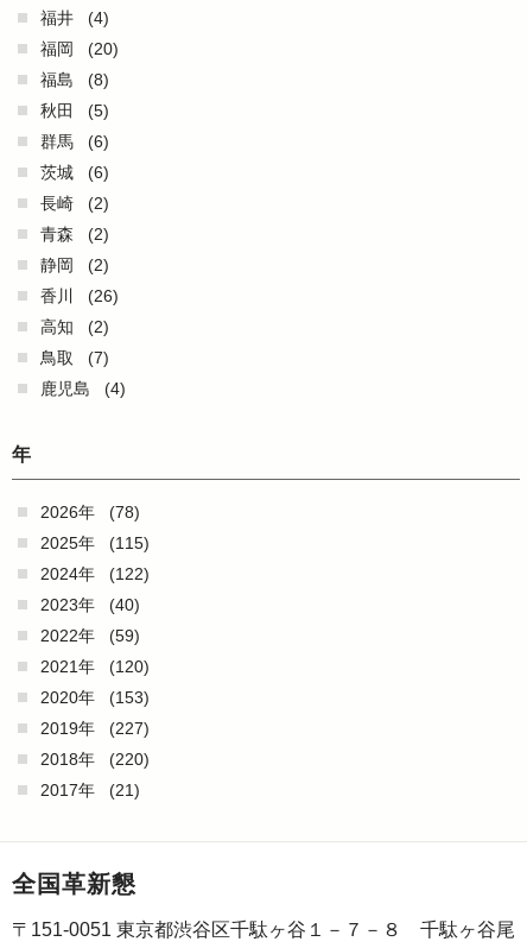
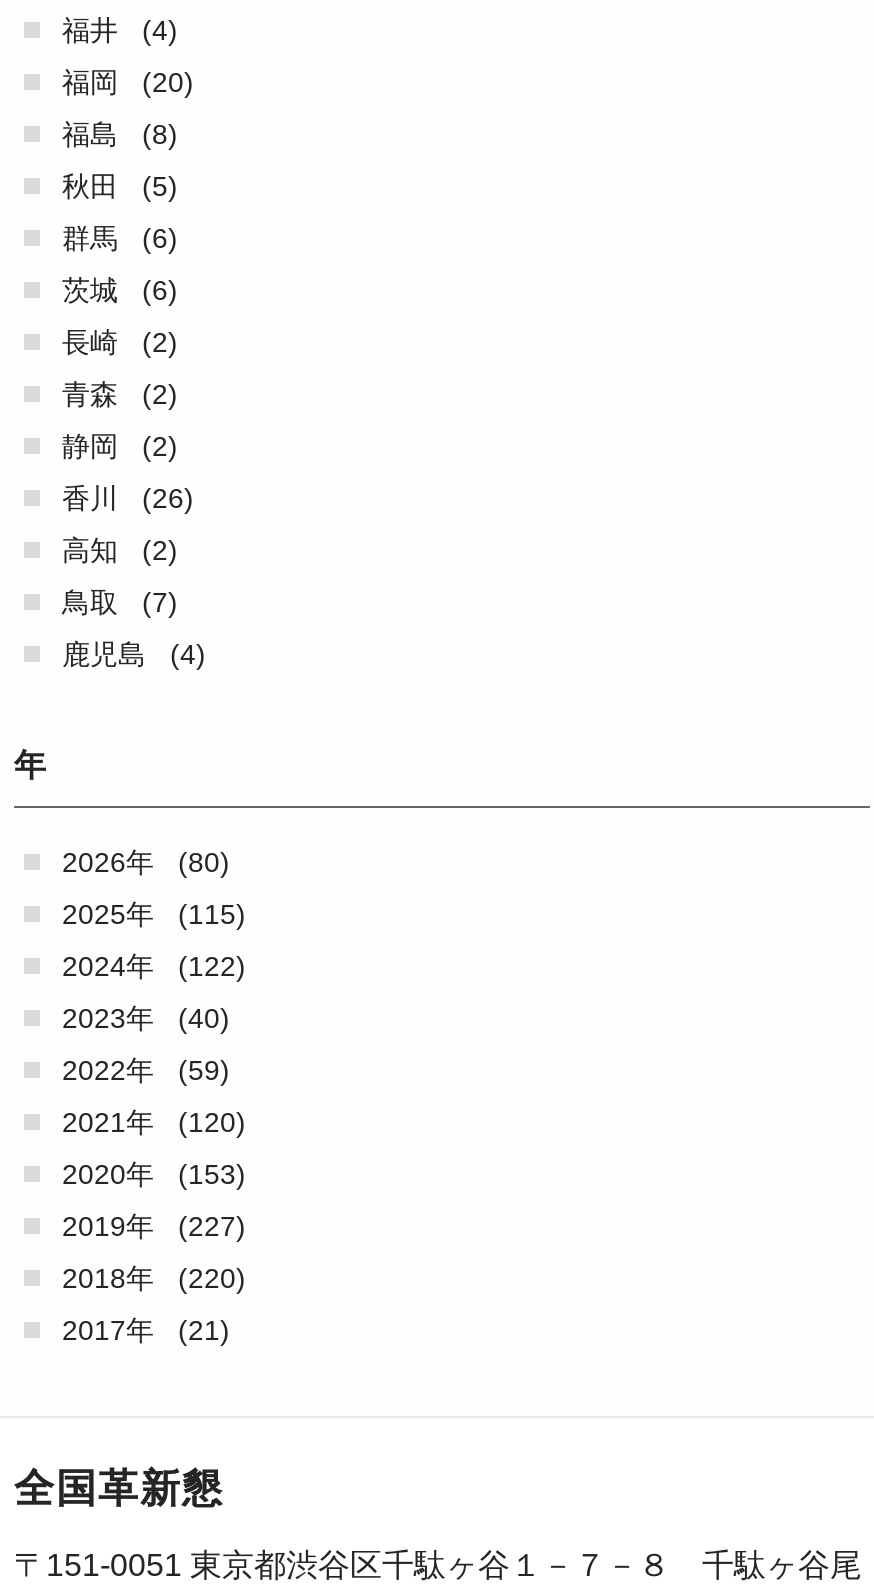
- 2026年 (78)
+ 2026年 (80)
